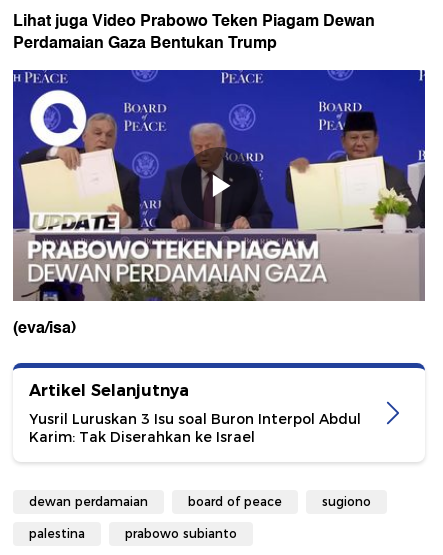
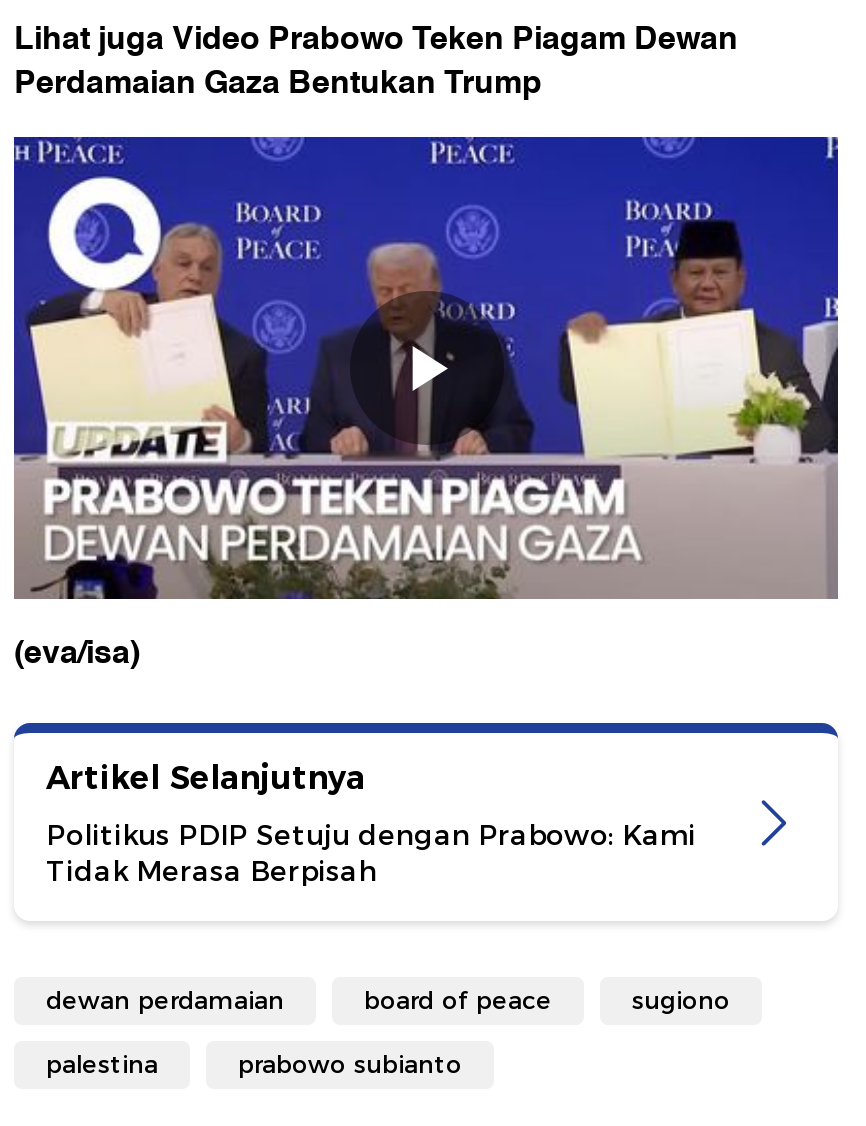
- Yusril Luruskan 3 Isu soal Buron Interpol Abdul
- Karim: Tak Diserahkan ke Israel
+ Politikus PDIP Setuju dengan Prabowo: Kami
+ Tidak Merasa Berpisah
